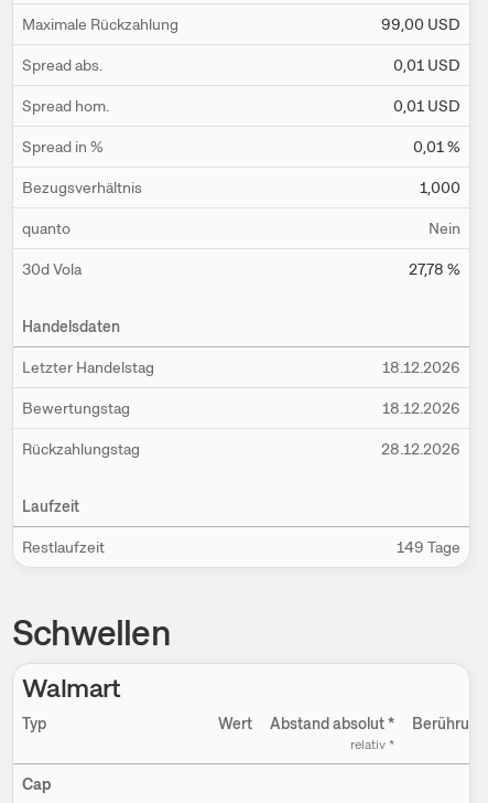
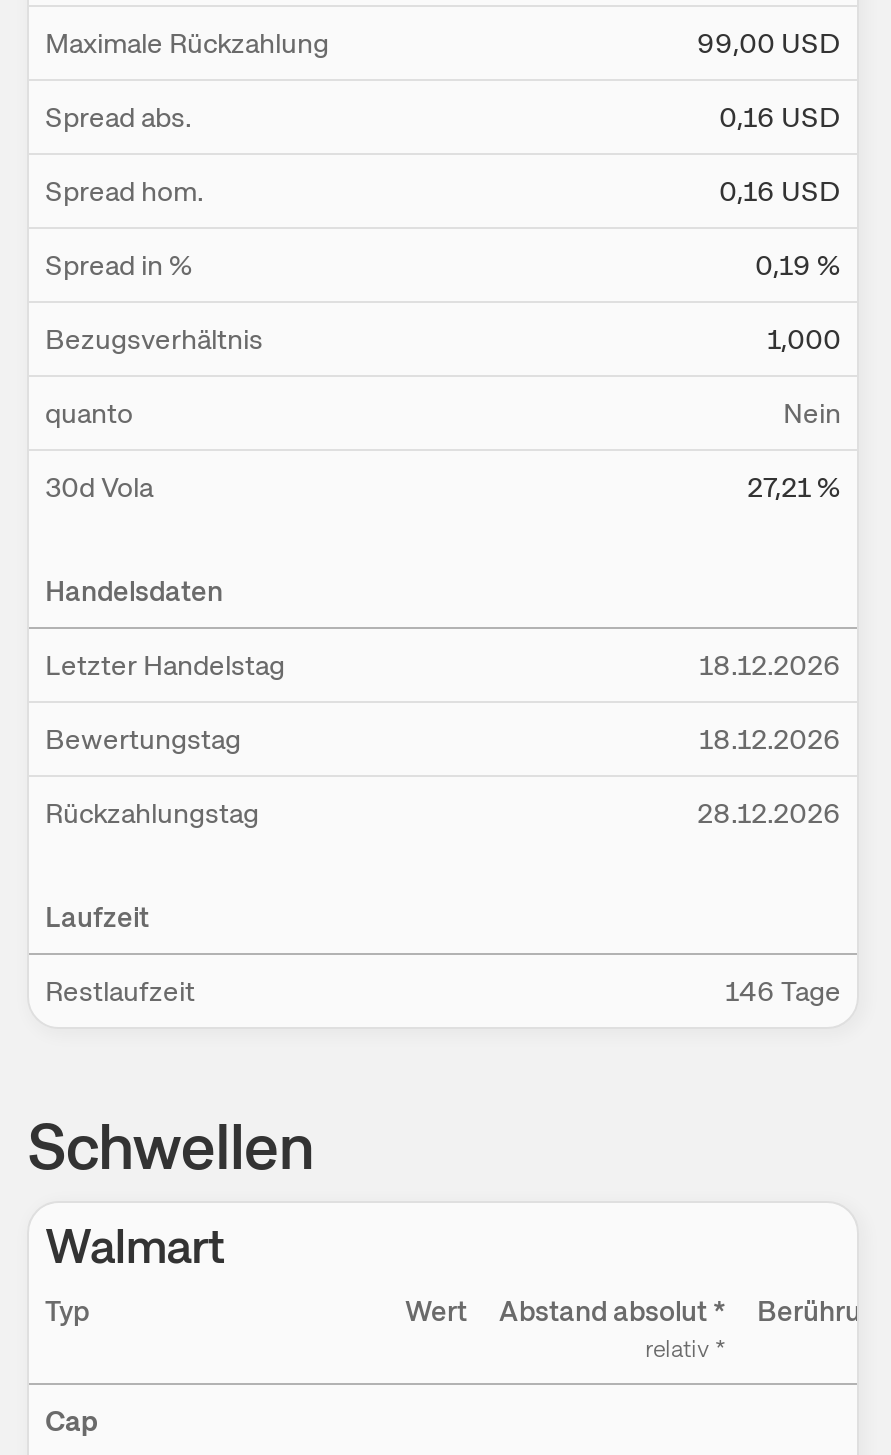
- 0,01 USD
+ 0,16 USD

- 0,01 USD
+ 0,16 USD

- 0,01 %
+ 0,19 %

- 27,78 %
+ 27,21 %

- 149 Tage
+ 146 Tage
